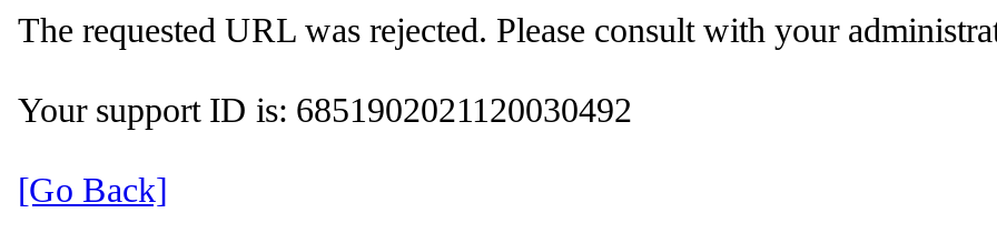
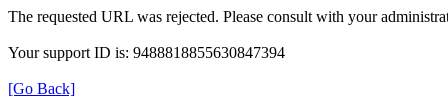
- Your support ID is: 6851902021120030492
+ Your support ID is: 9488818855630847394
